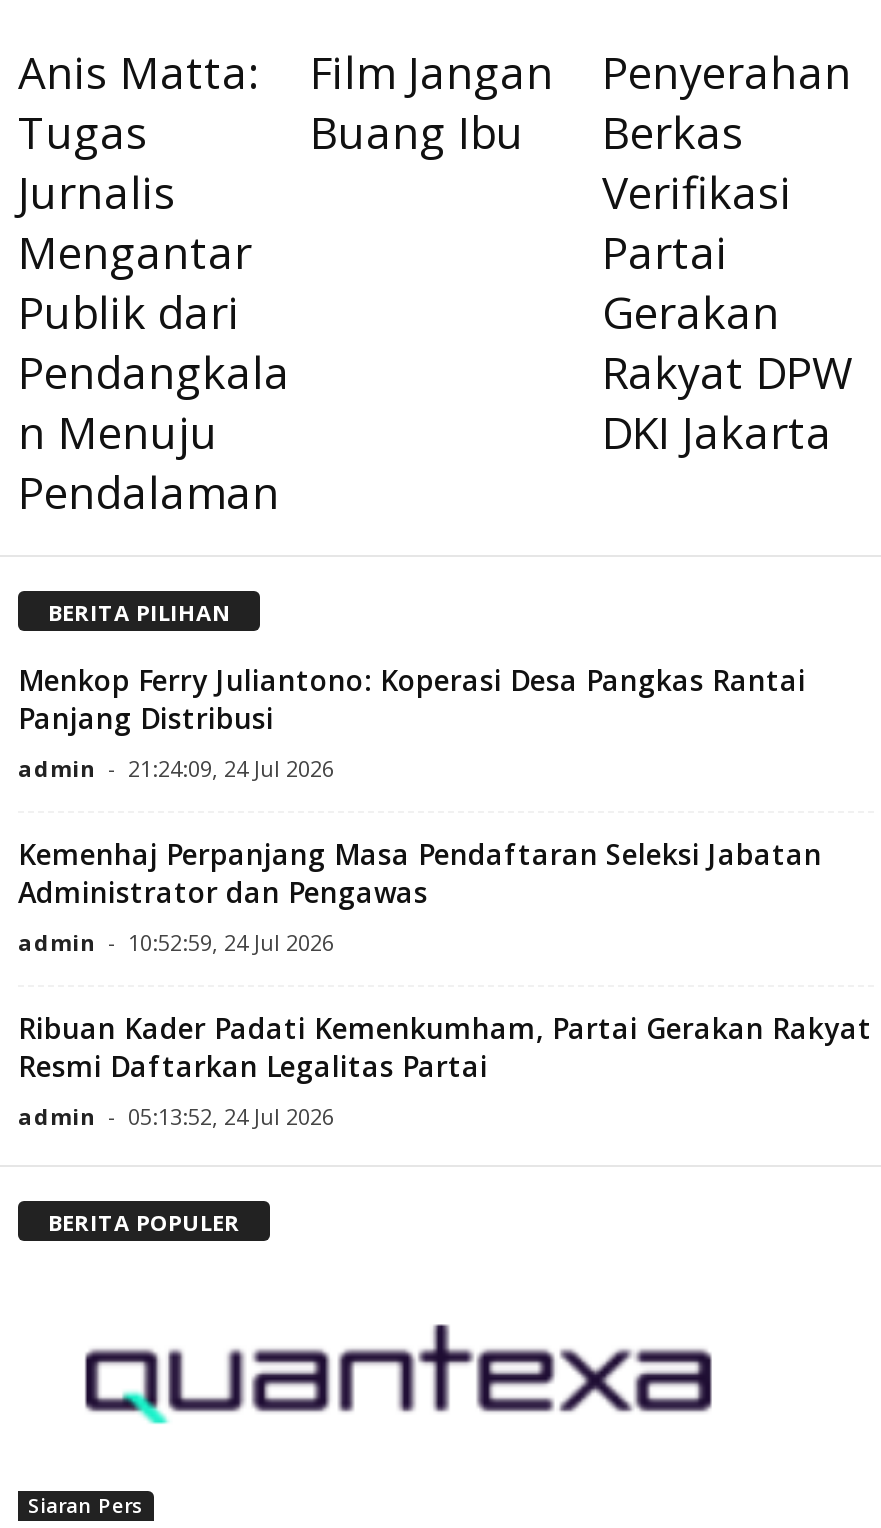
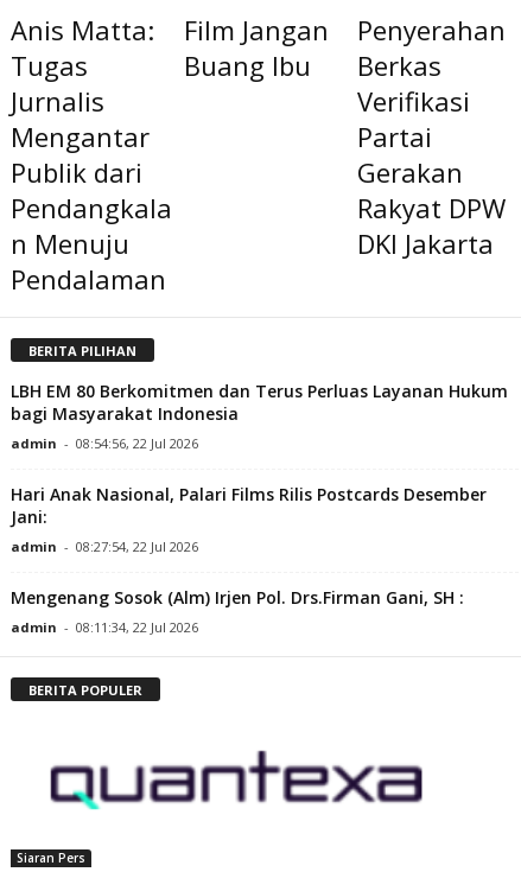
- Menkop Ferry Juliantono: Koperasi Desa Pangkas Rantai
- Panjang Distribusi
- admin - 21:24:09, 24 Jul 2026
+ LBH EM 80 Berkomitmen dan Terus Perluas Layanan Hukum
+ bagi Masyarakat Indonesia
+ admin - 08:54:56, 22 Jul 2026

- Kemenhaj Perpanjang Masa Pendaftaran Seleksi Jabatan
- Administrator dan Pengawas
- admin - 10:52:59, 24 Jul 2026
+ Hari Anak Nasional, Palari Films Rilis Postcards Desember
+ Jani:
+ admin - 08:27:54, 22 Jul 2026

- Ribuan Kader Padati Kemenkumham, Partai Gerakan Rakyat
- Resmi Daftarkan Legalitas Partai
- admin - 05:13:52, 24 Jul 2026
+ Mengenang Sosok (Alm) Irjen Pol. Drs.Firman Gani, SH :
+ admin - 08:11:34, 22 Jul 2026
